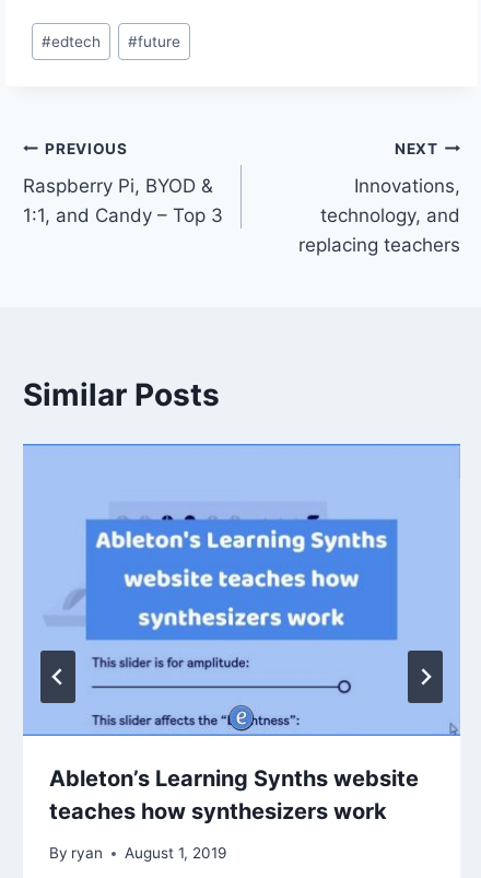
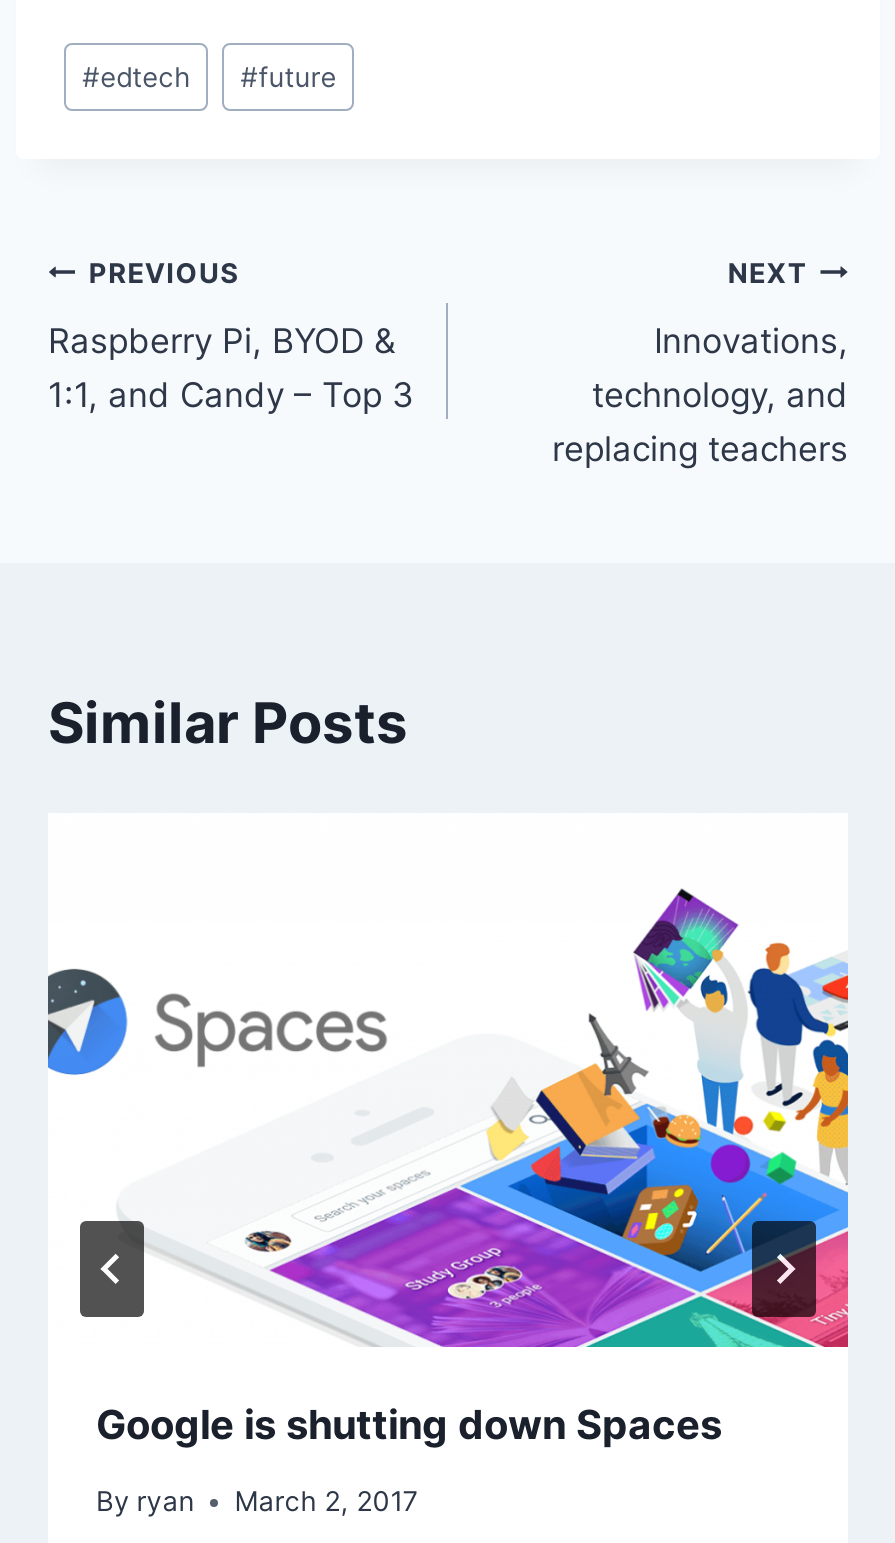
- [image]
- Ableton’s Learning Synths website
- teaches how synthesizers work
+ [image]
+ Google is shutting down Spaces

- By ryan August 1, 2019
+ By ryan March 2, 2017
